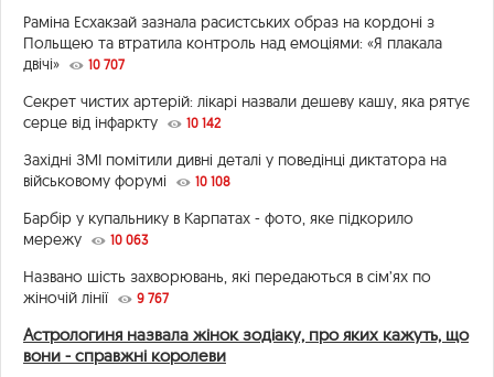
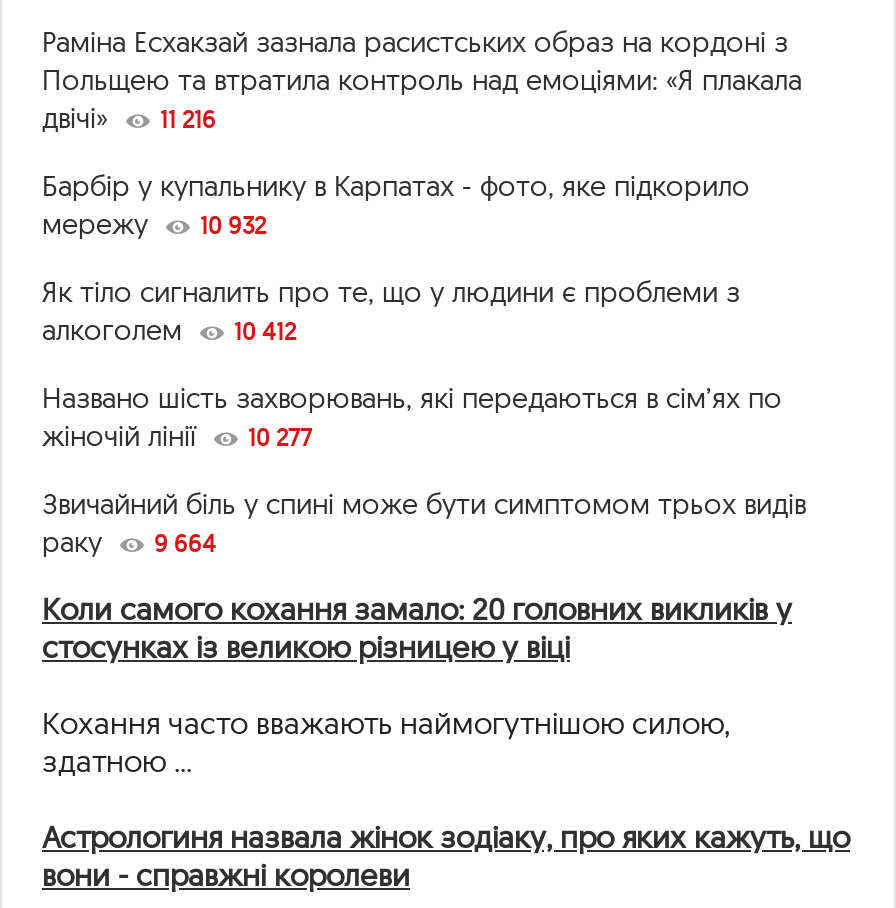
- 10 707
- Секрет чистих артерій: лікарі назвали дешеву кашу, яка рятує
- серце від інфаркту
- 10 142
- Західні ЗМІ помітили дивні деталі у поведінці диктатора на
- військовому форумі
- 10 108
+ 11 216

moved up: Барбір у купальнику в Карпатах - фото, яке підкорило | мережу

- 10 063
+ 10 932
+ Як тіло сигналить про те, що у людини є проблеми з
+ алкоголем
+ 10 412

moved up: Названо шість захворювань, які передаються в сім’ях по | жіночій лінії

- 9 767
+ 10 277
+ Звичайний біль у спині може бути симптомом трьох видів
+ раку
+ 9 664
+ Коли самого кохання замало: 20 головних викликів у
+ стосунках із великою різницею у віці
+ Кохання часто вважають наймогутнішою силою,
+ здатною ...
